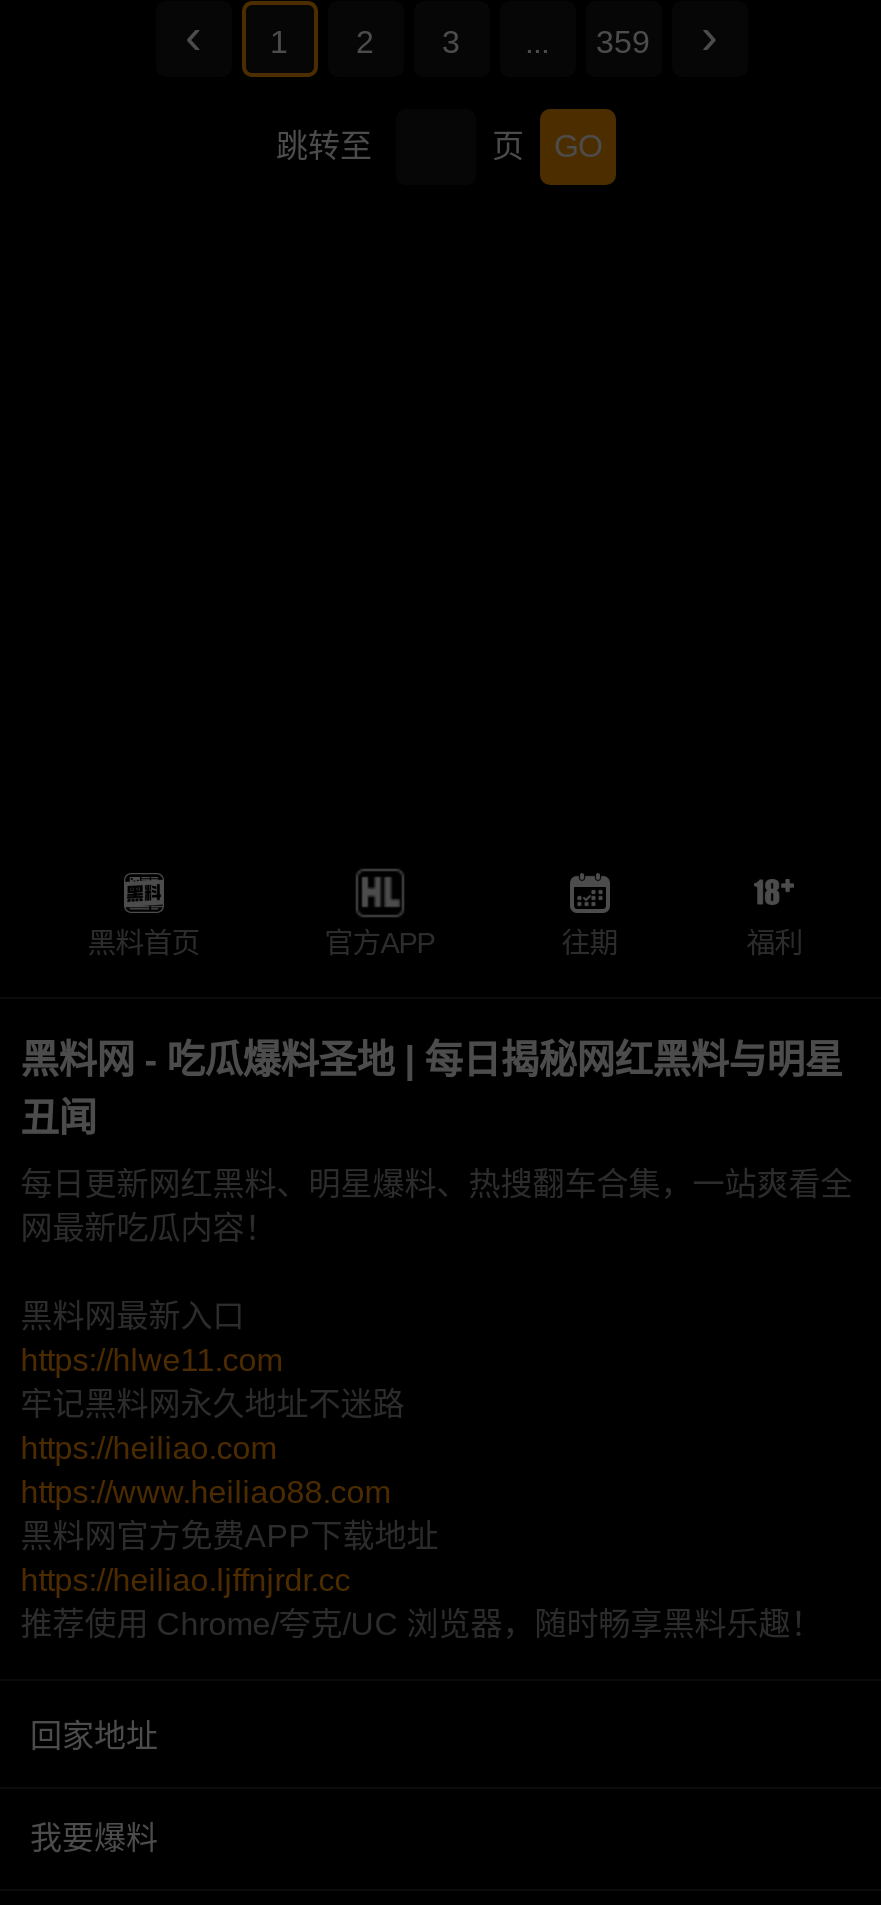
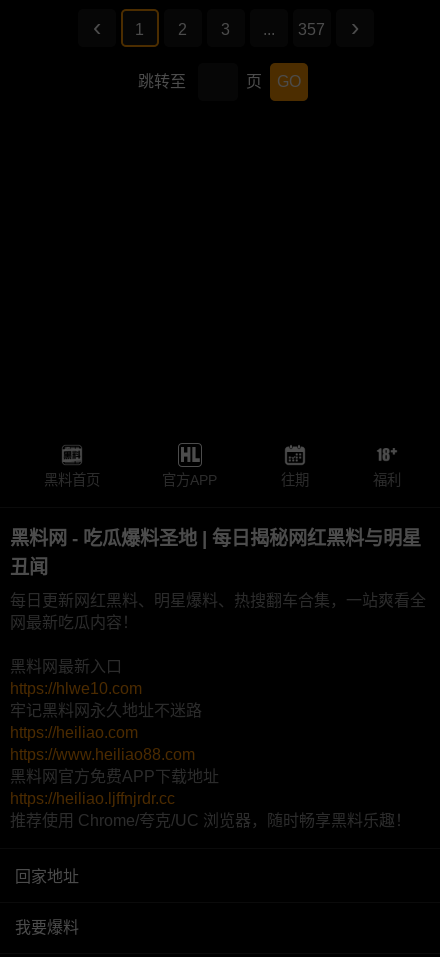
- 359
+ 357

- https://hlwe11.com
+ https://hlwe10.com
